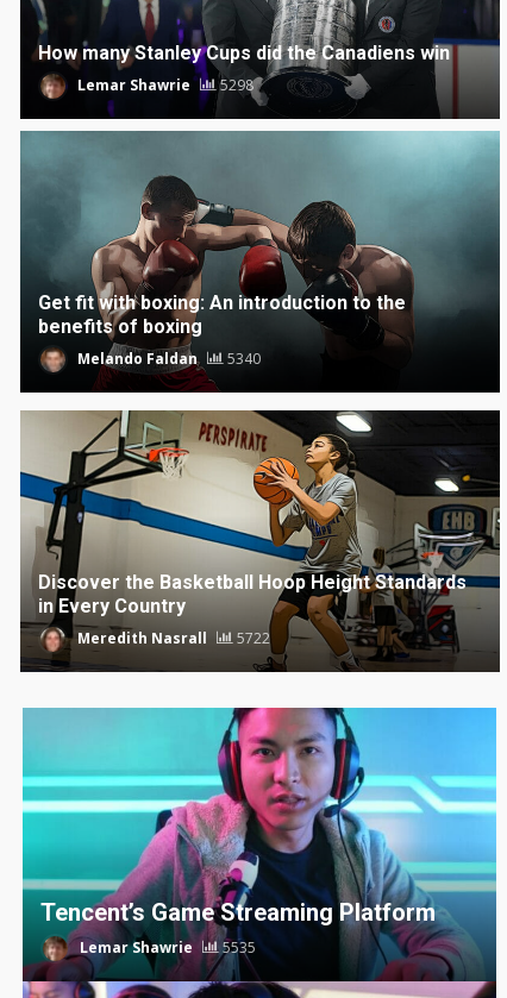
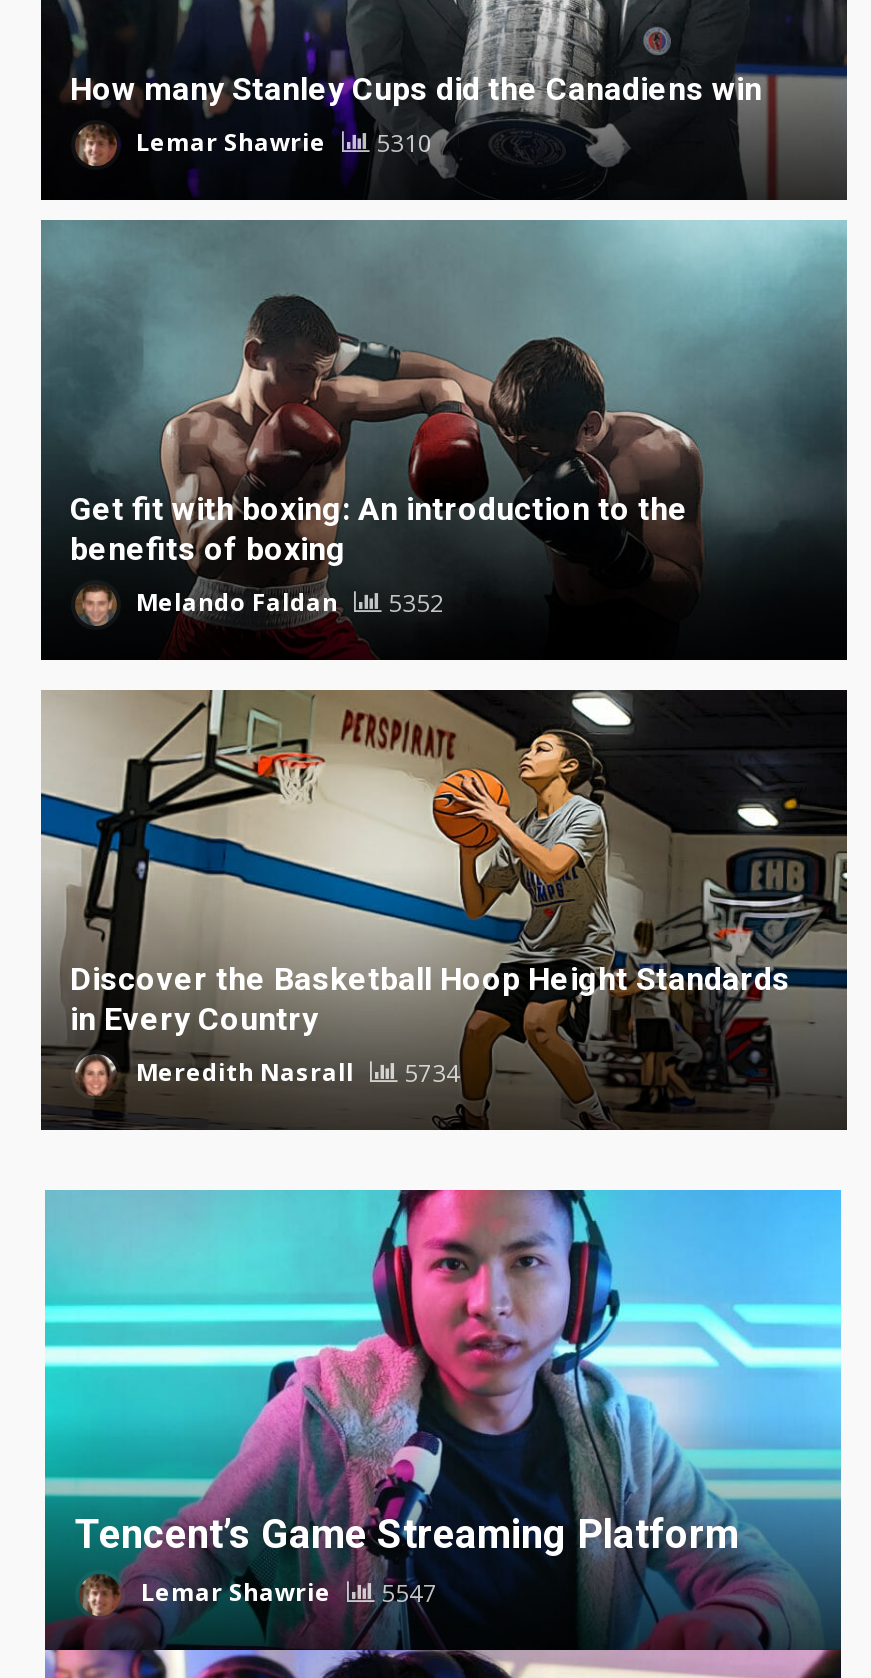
- Lemar Shawrie 5298
+ Lemar Shawrie 5310

- Melando Faldan 5340
+ Melando Faldan 5352

- Meredith Nasrall 5722
+ Meredith Nasrall 5734

- Lemar Shawrie 5535
+ Lemar Shawrie 5547
